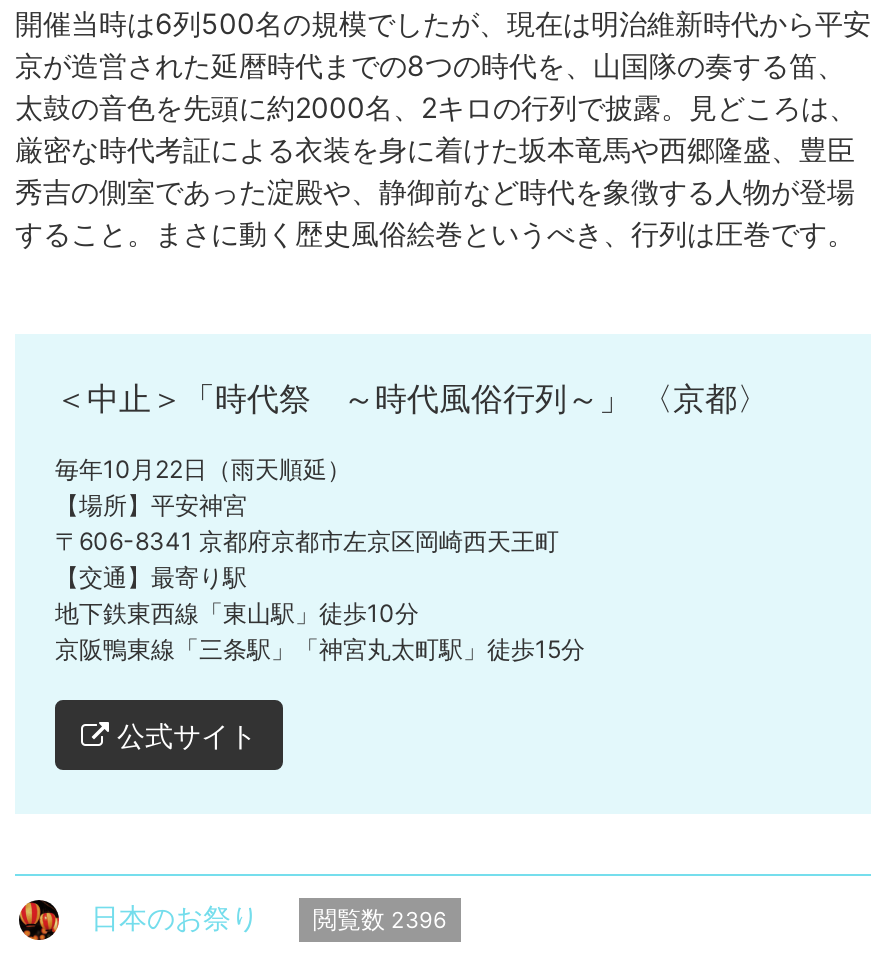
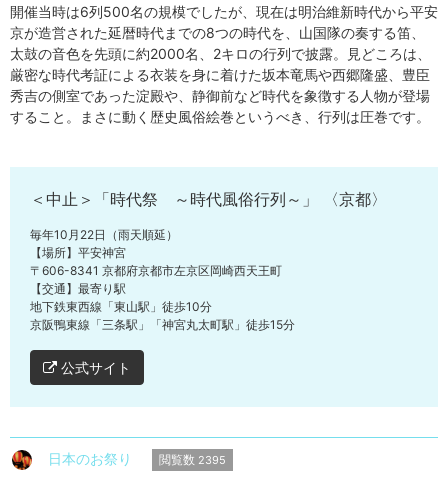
- 日本のお祭り 閲覧数2396
+ 日本のお祭り 閲覧数2395
